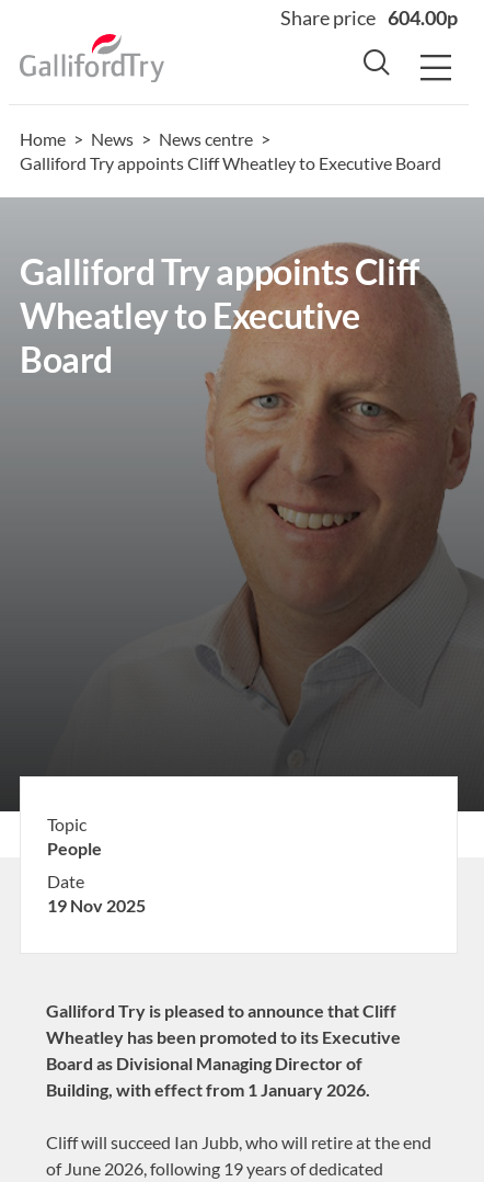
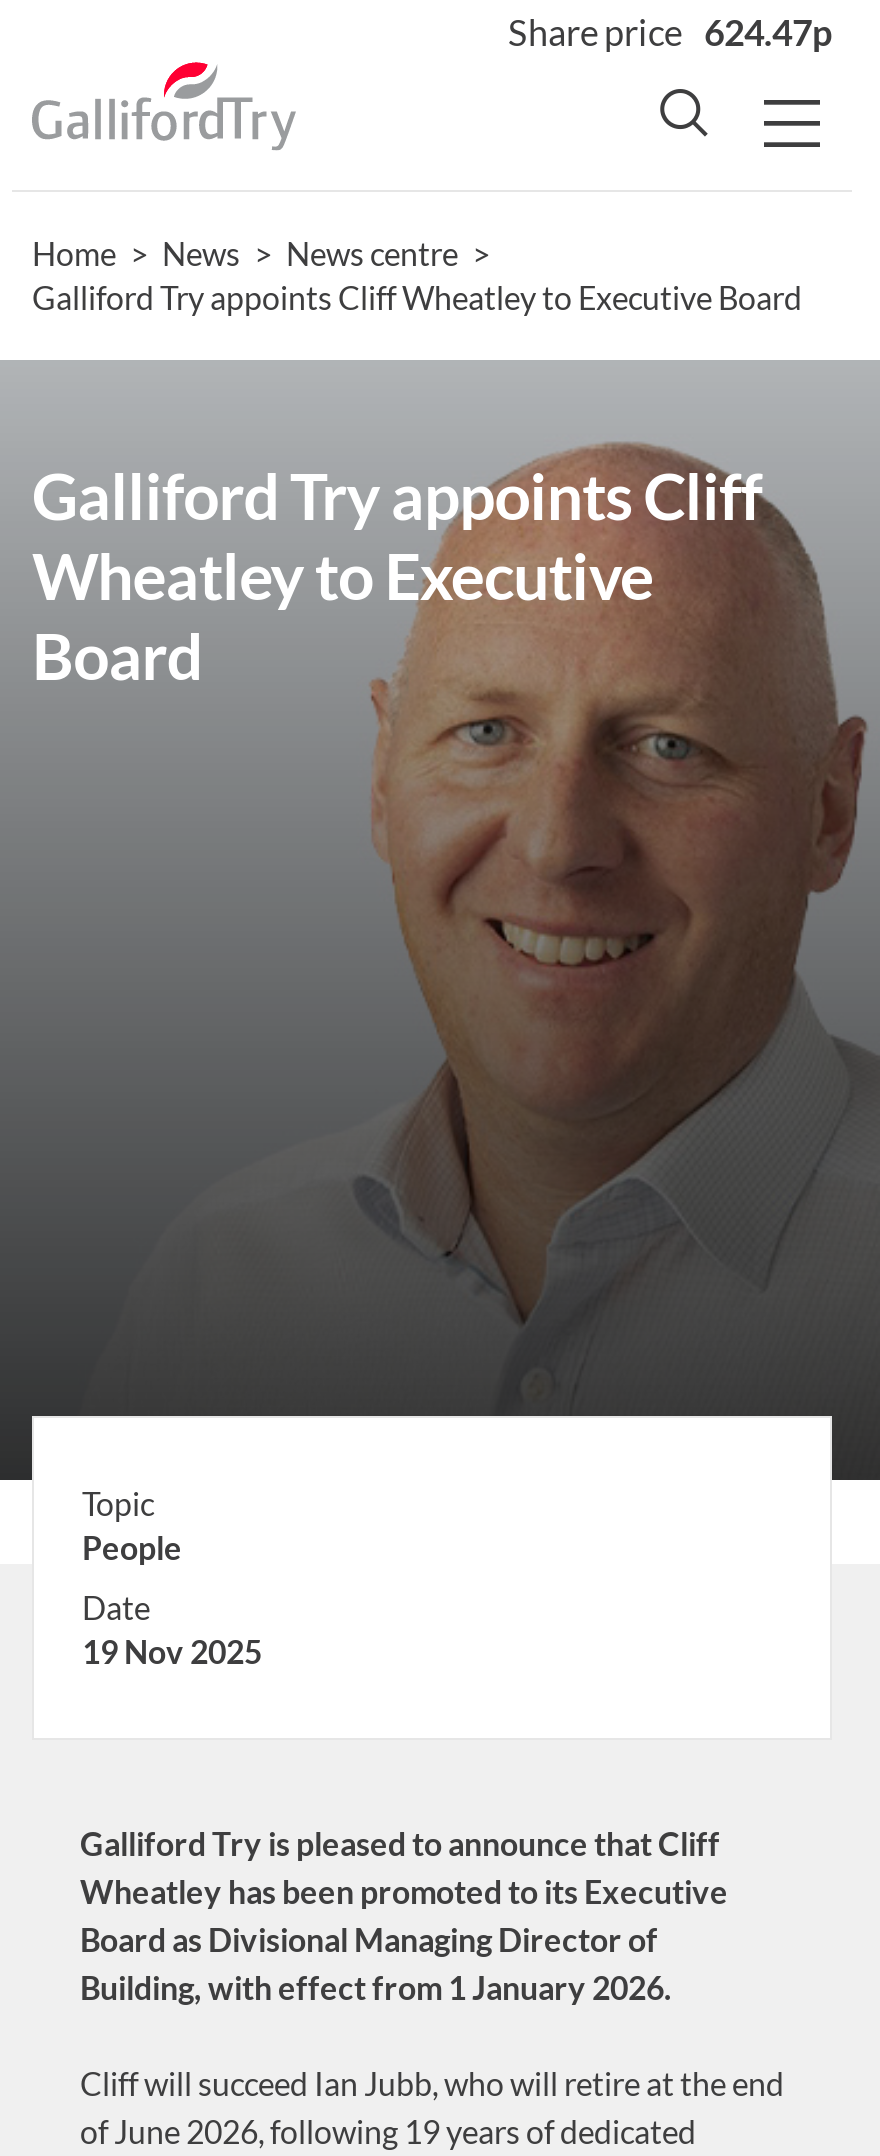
- Share price 604.00p
+ Share price 624.47p
